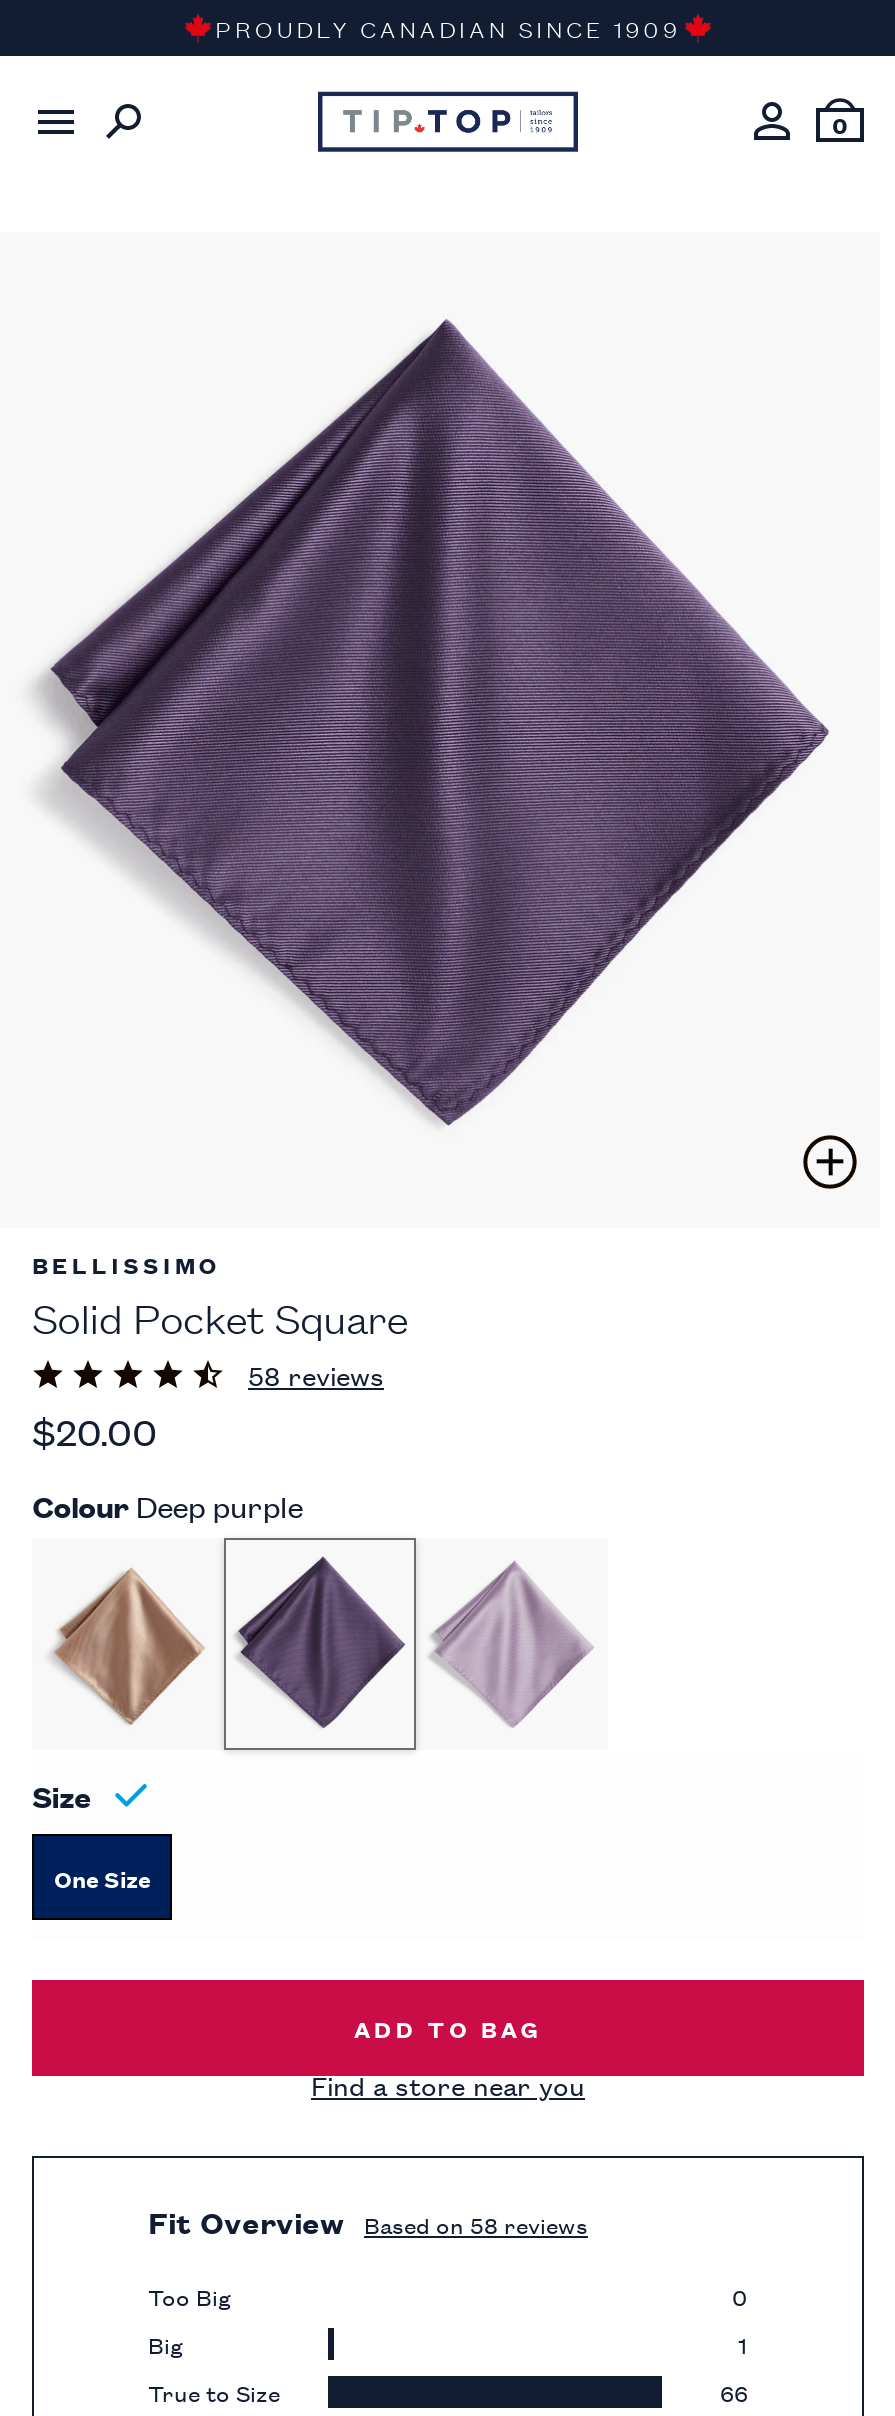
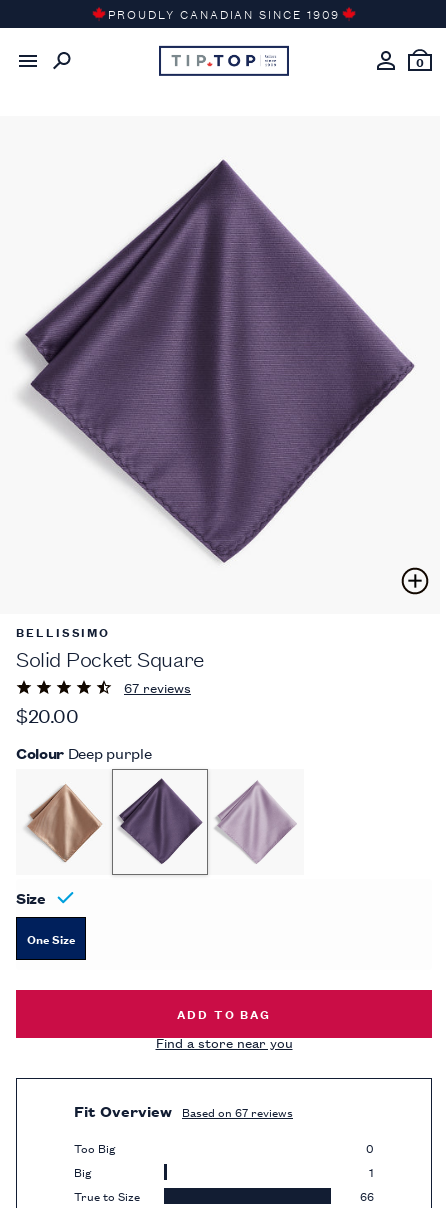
- 58 reviews
+ 67 reviews

- Fit Overview Based on 58 reviews
+ Fit Overview Based on 67 reviews
